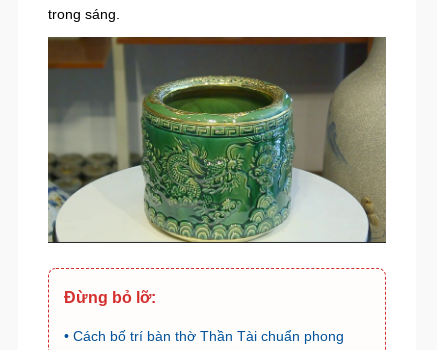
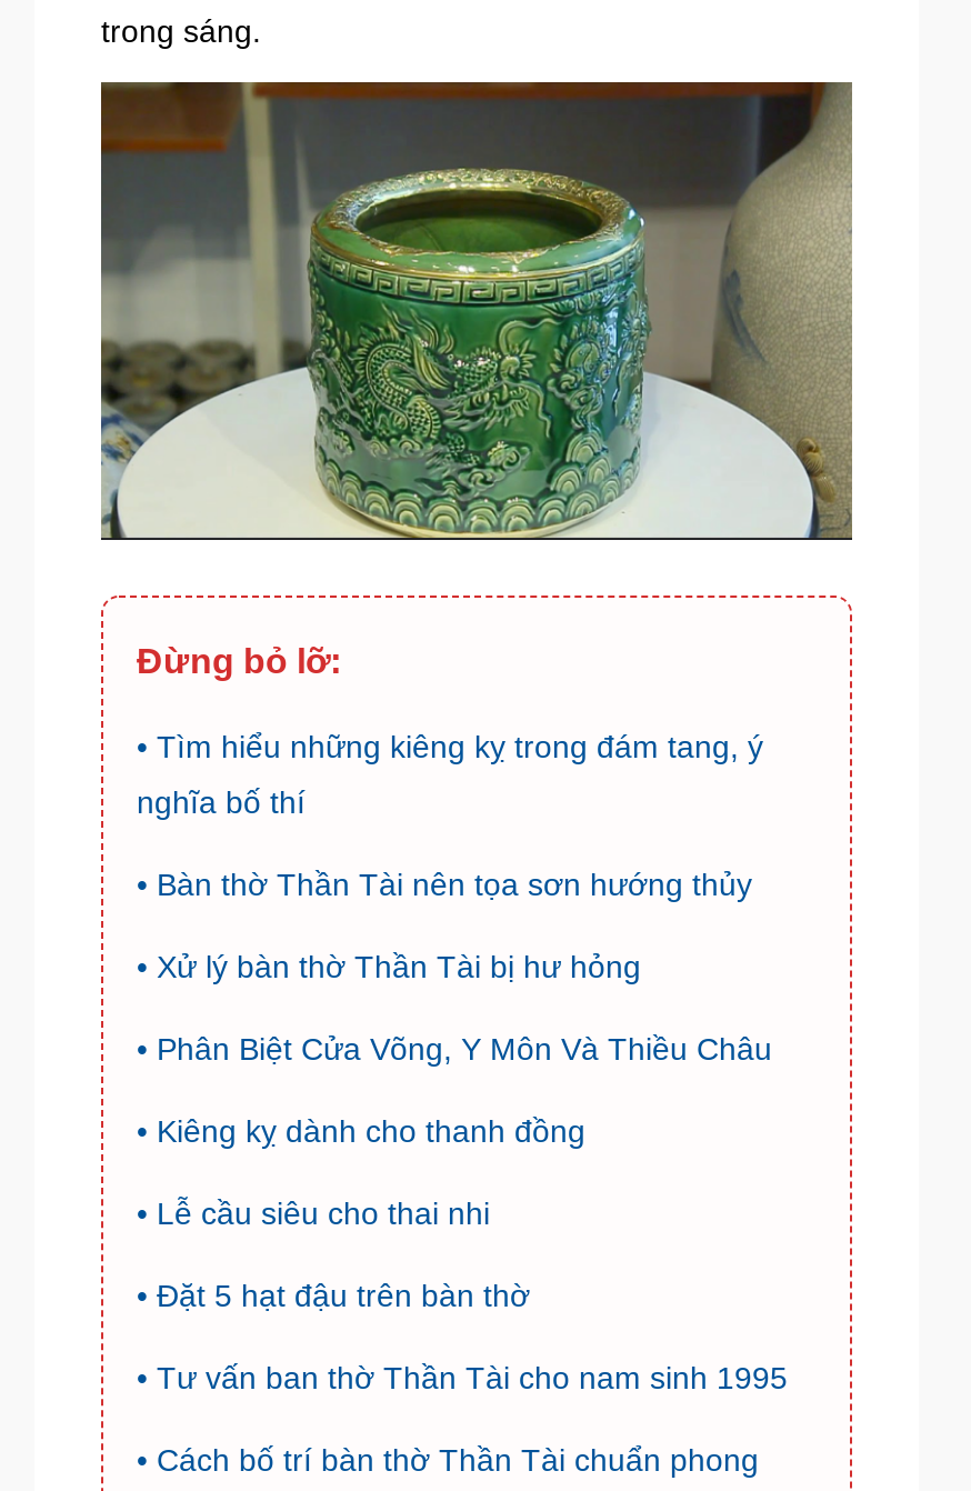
+ • Tìm hiểu những kiêng kỵ trong đám tang, ý
+ nghĩa bố thí
+ • Bàn thờ Thần Tài nên tọa sơn hướng thủy
+ • Xử lý bàn thờ Thần Tài bị hư hỏng
+ • Phân Biệt Cửa Võng, Y Môn Và Thiều Châu
+ • Kiêng kỵ dành cho thanh đồng
+ • Lễ cầu siêu cho thai nhi
+ • Đặt 5 hạt đậu trên bàn thờ
+ • Tư vấn ban thờ Thần Tài cho nam sinh 1995
